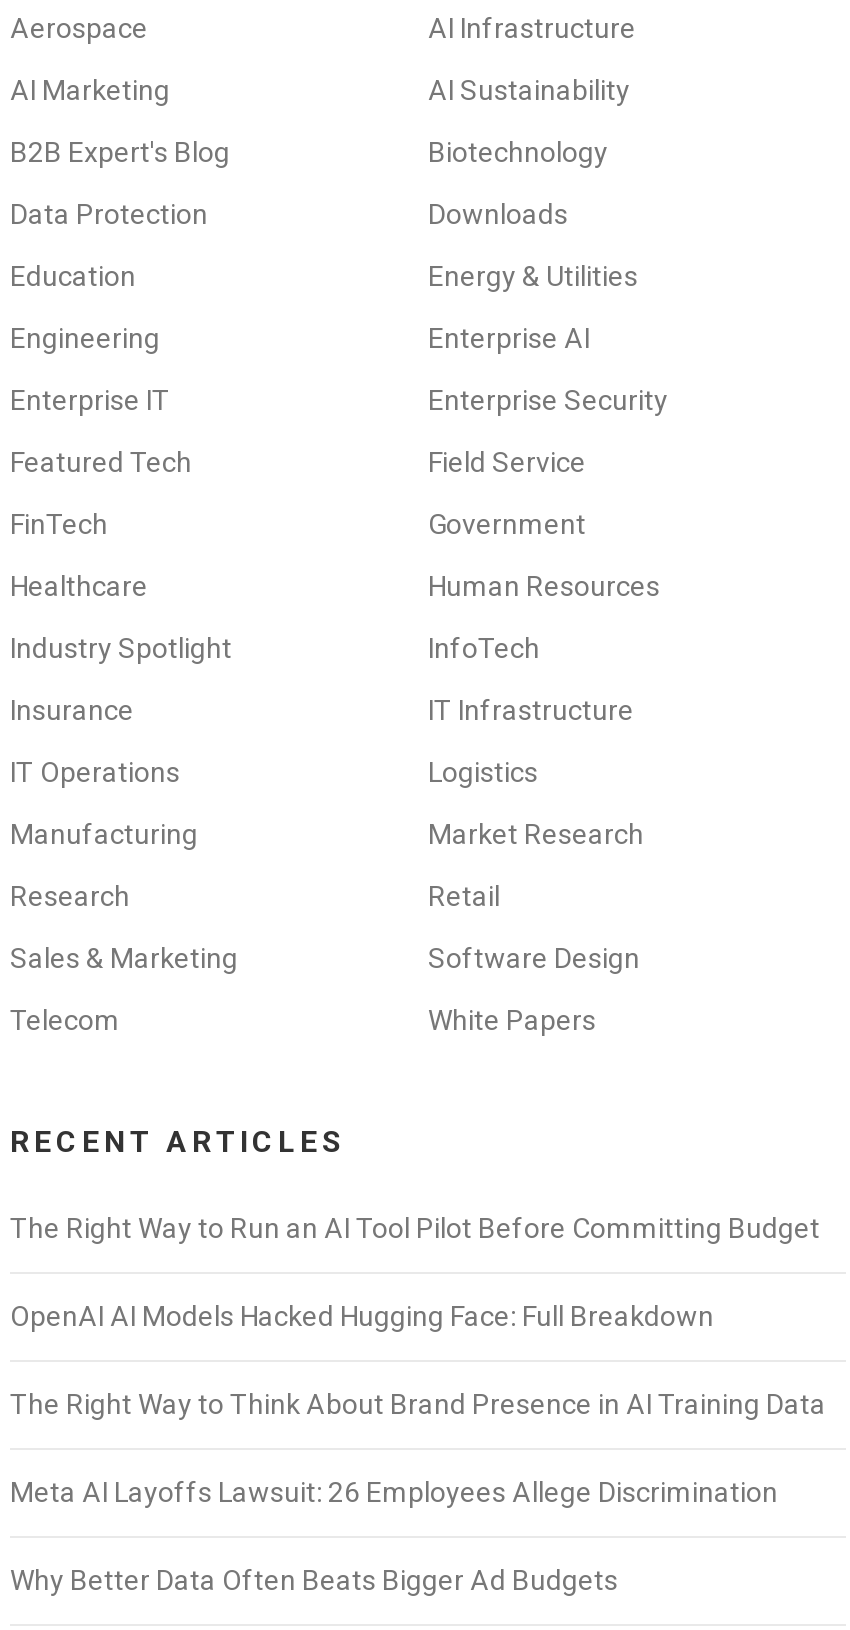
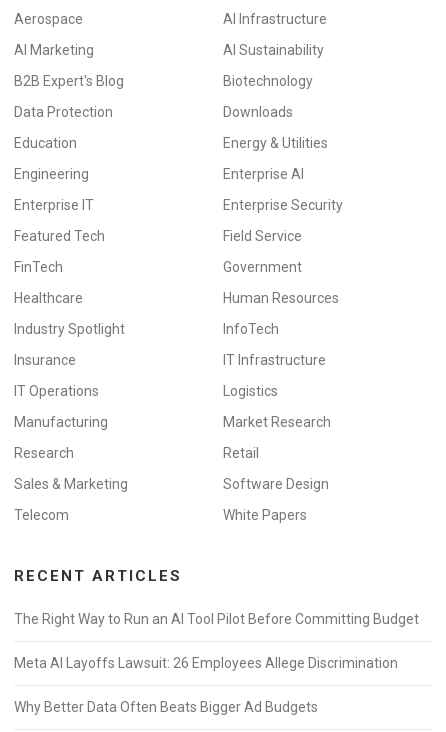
- OpenAI AI Models Hacked Hugging Face: Full Breakdown
- The Right Way to Think About Brand Presence in AI Training Data
